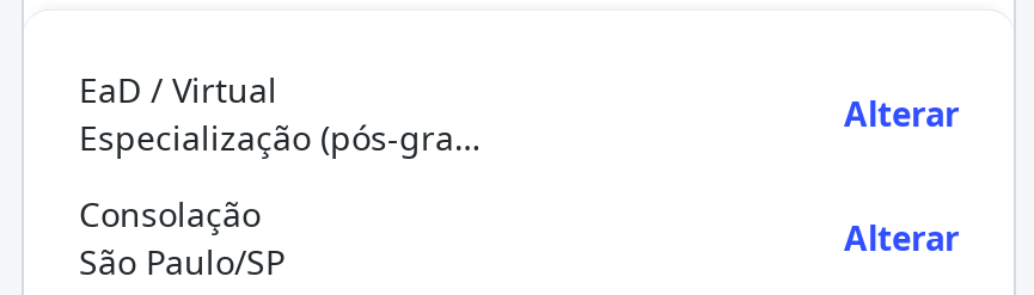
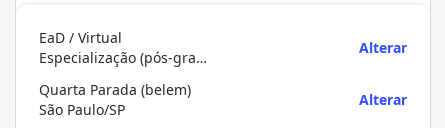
- Consolação
+ Quarta Parada (belem)
